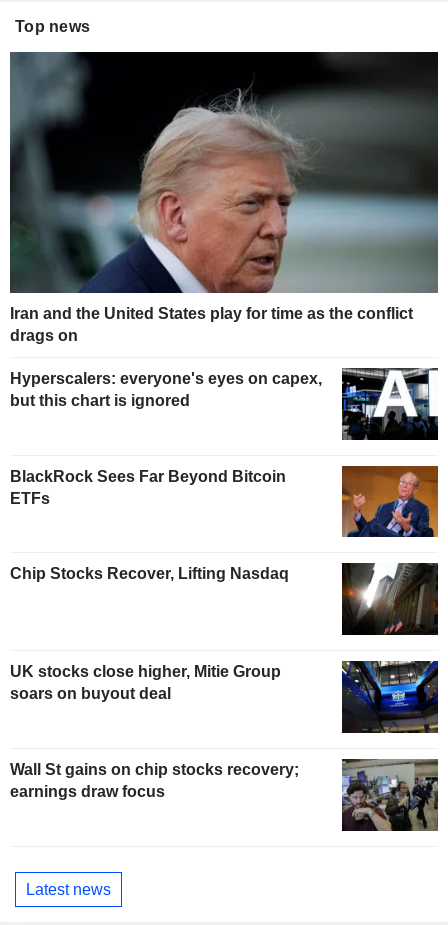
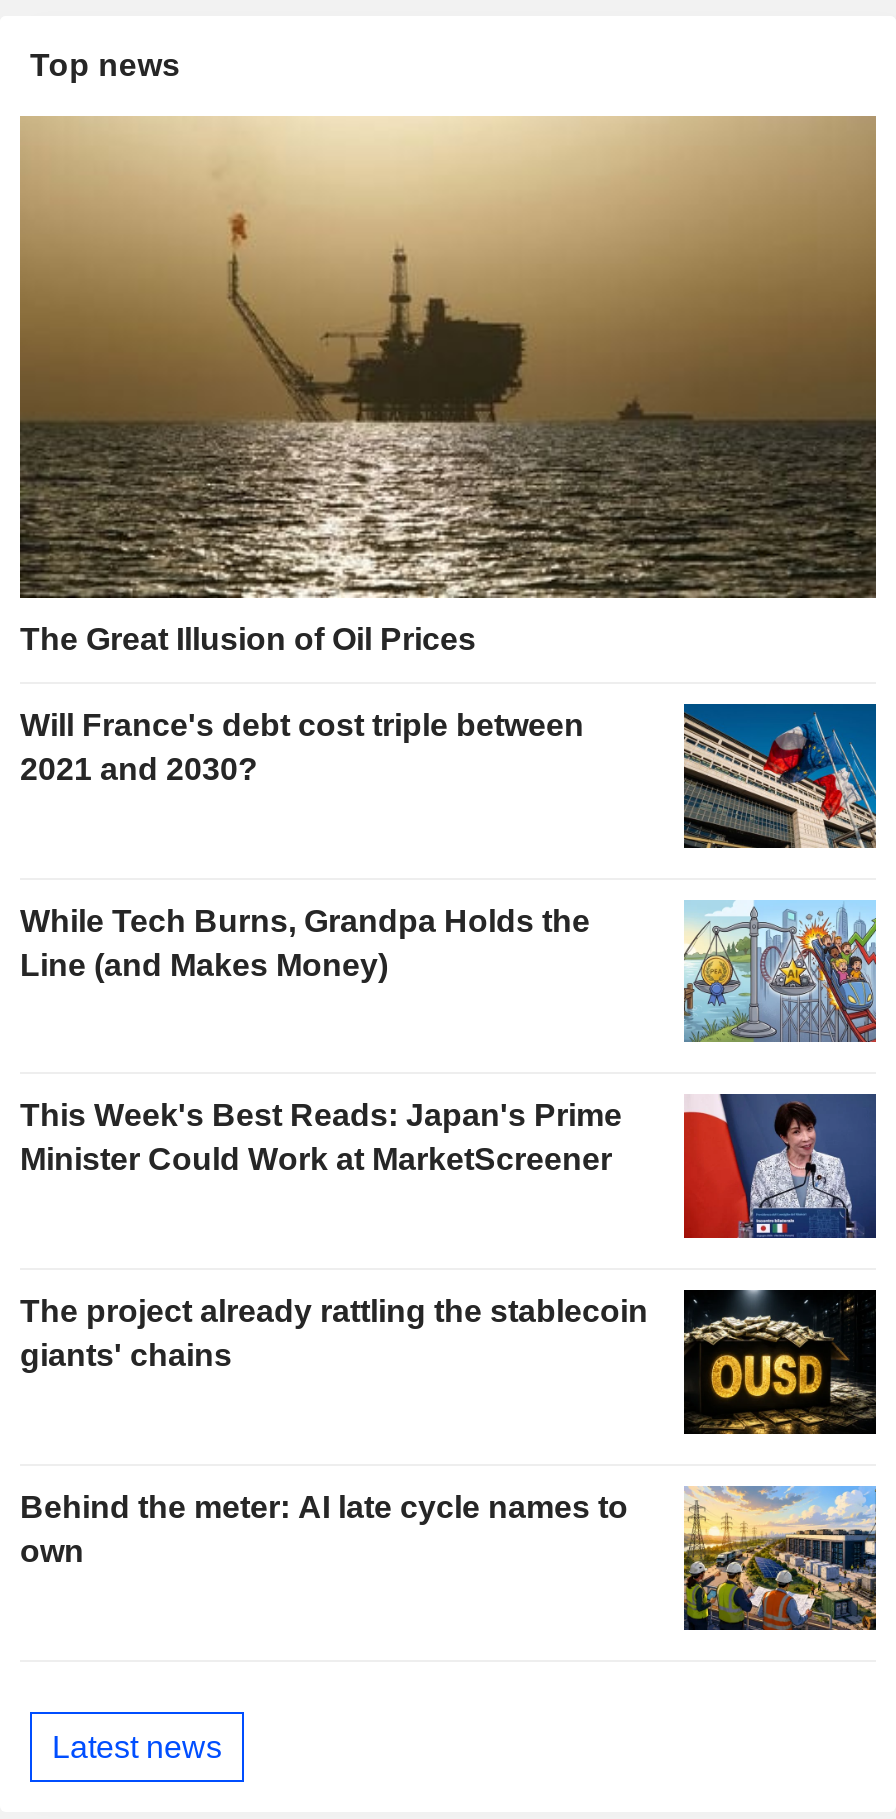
- [image]
- Iran and the United States play for time as the conflict
- drags on
+ [image]
+ The Great Illusion of Oil Prices

- Hyperscalers: everyone's eyes on capex,
- but this chart is ignored
+ Will France's debt cost triple between
+ 2021 and 2030?

- [image]
+ [image]

- BlackRock Sees Far Beyond Bitcoin
- ETFs
+ While Tech Burns, Grandpa Holds the
+ Line (and Makes Money)

- [image]
+ [image]

- Chip Stocks Recover, Lifting Nasdaq
+ This Week's Best Reads: Japan's Prime
+ Minister Could Work at MarketScreener

- [image]
+ [image]

- UK stocks close higher, Mitie Group
- soars on buyout deal
+ The project already rattling the stablecoin
+ giants' chains

- [image]
+ [image]

- Wall St gains on chip stocks recovery;
- earnings draw focus
+ Behind the meter: AI late cycle names to
+ own

- [image]
+ [image]
